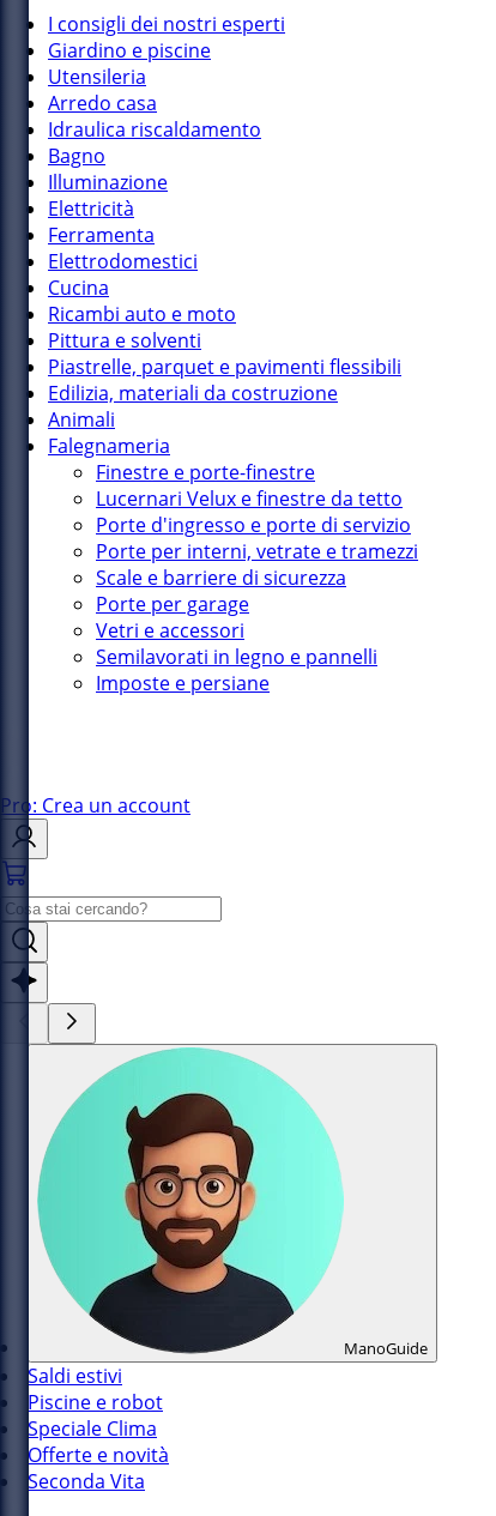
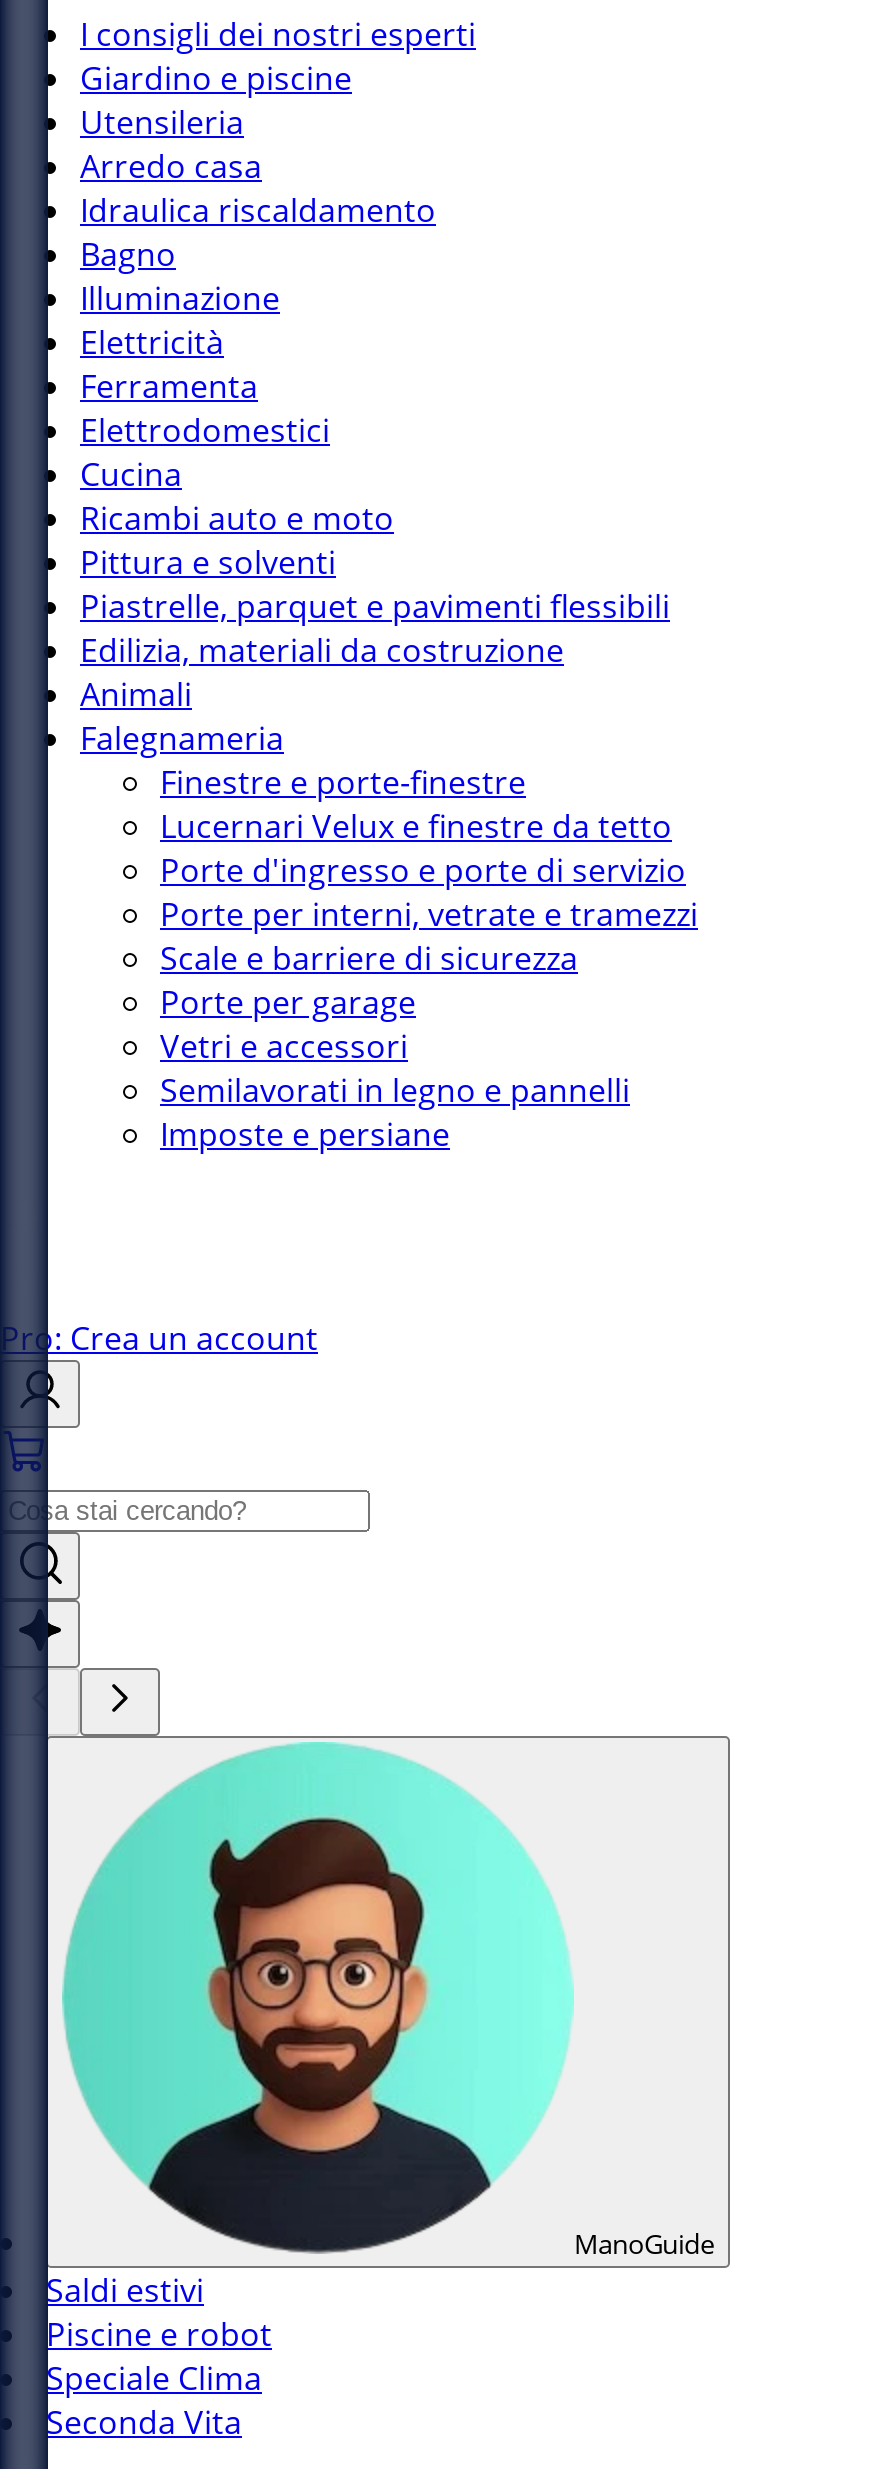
- Offerte e novità
